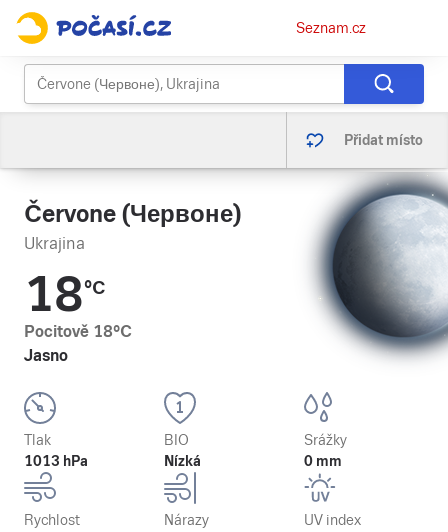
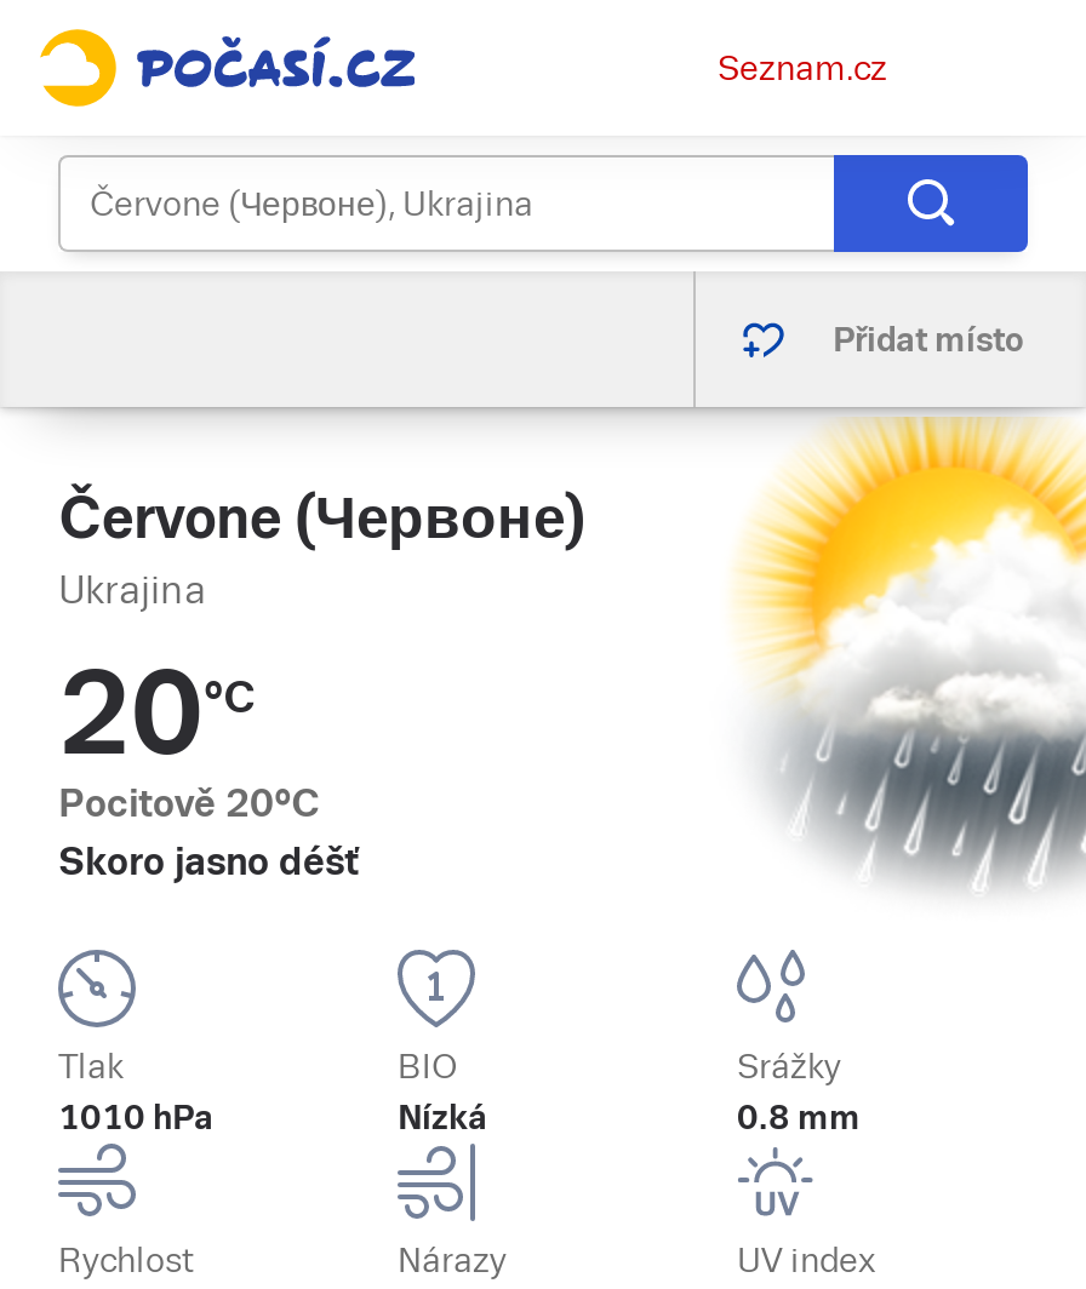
- [image]
+ [image]

- 18°C
- Pocitově 18°C
- Jasno
+ 20°C
+ Pocitově 20°C
+ Skoro jasno déšť

- 1013 hPa
+ 1010 hPa

- 0 mm
+ 0.8 mm
